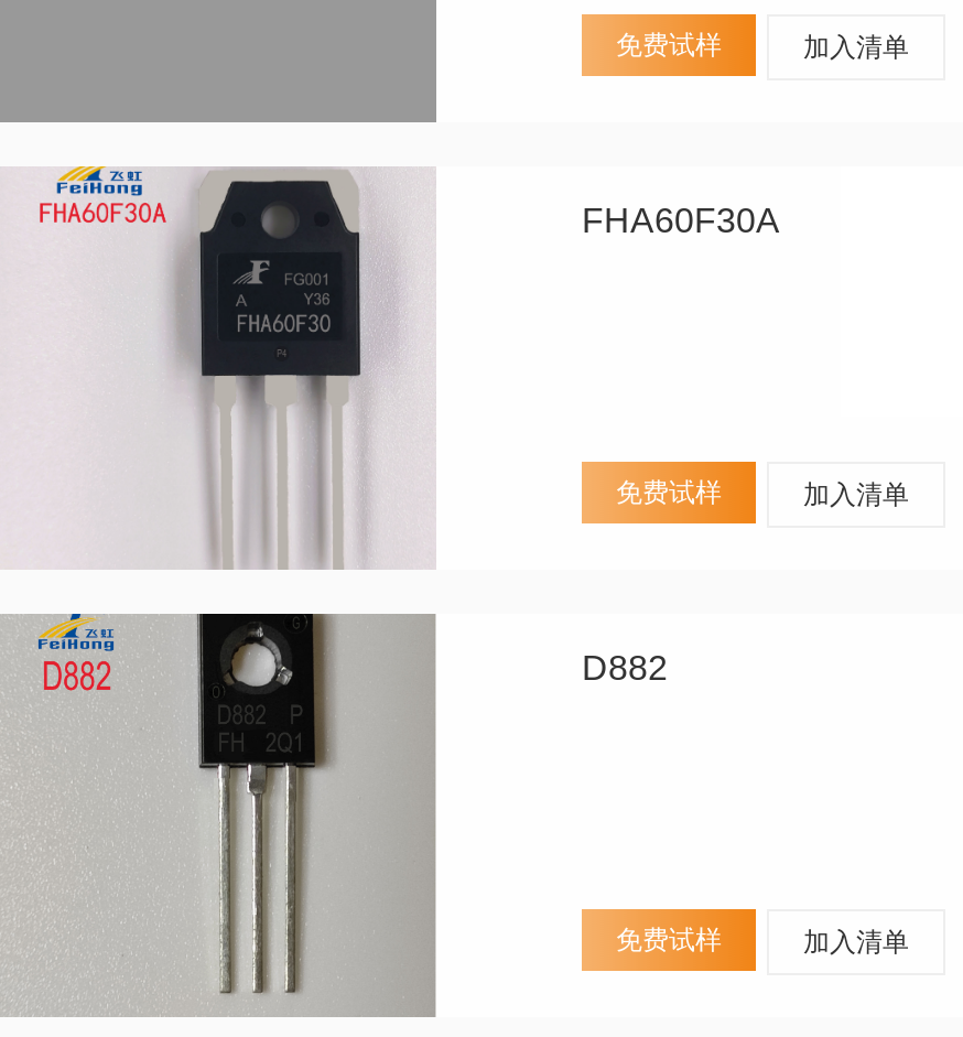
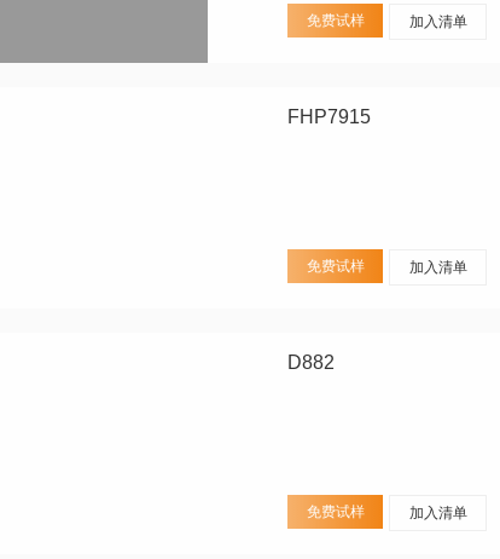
- [image]

- FHA60F30A
+ FHP7915

- [image]
